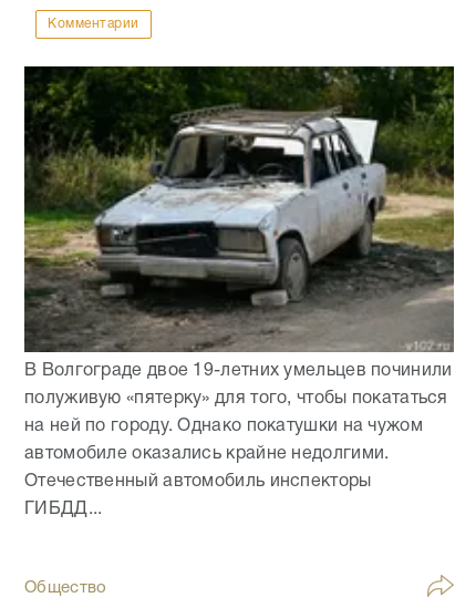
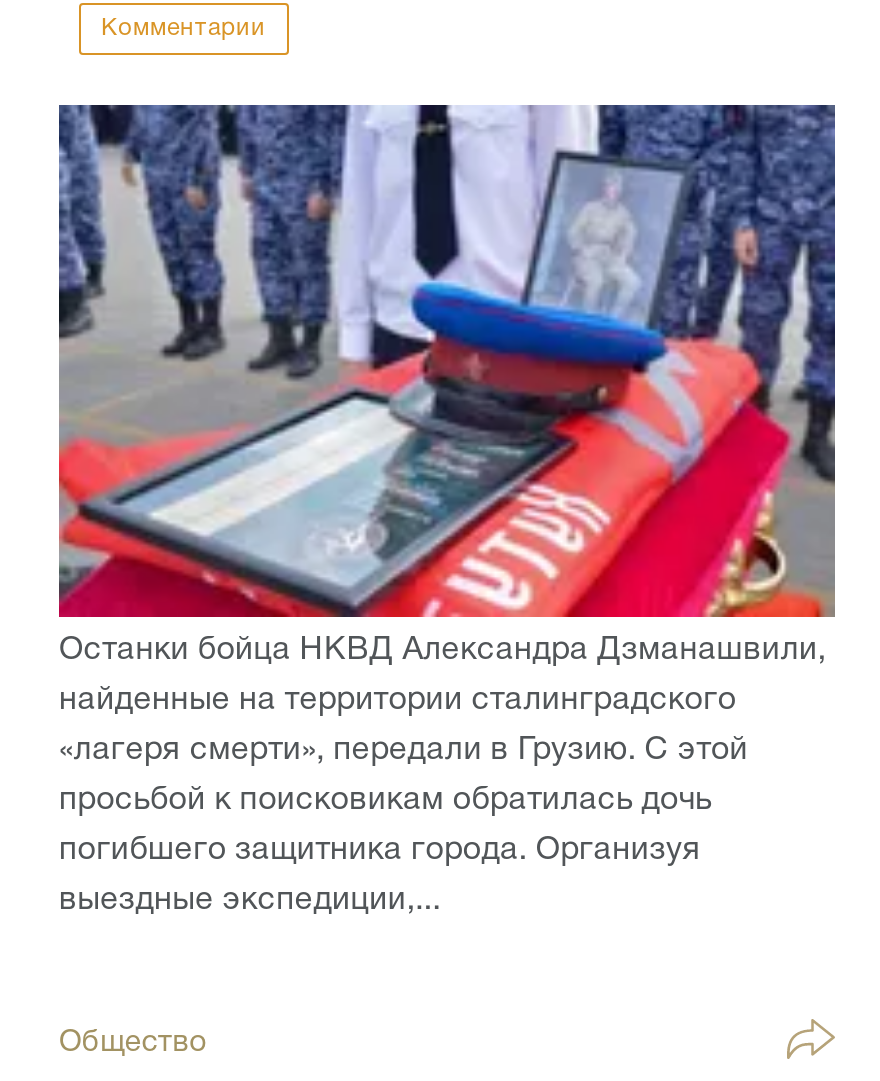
- [image]
- В Волгограде двое 19-летних умельцев починили
+ [image]
+ Останки бойца НКВД Александра Дзманашвили,

- полуживую «пятерку» для того, чтобы покататься
+ найденные на территории сталинградского

- на ней по городу. Однако покатушки на чужом
+ «лагеря смерти», передали в Грузию. С этой

- автомобиле оказались крайне недолгими.
+ просьбой к поисковикам обратилась дочь

- Отечественный автомобиль инспекторы
+ погибшего защитника города. Организуя

- ГИБДД...
+ выездные экспедиции,...
